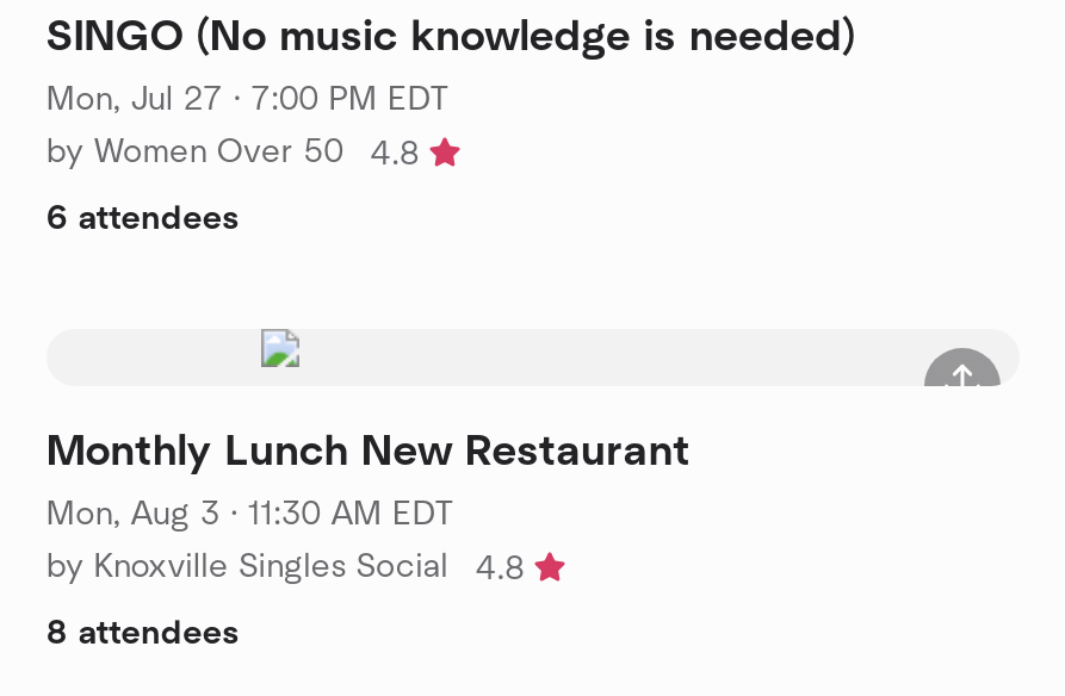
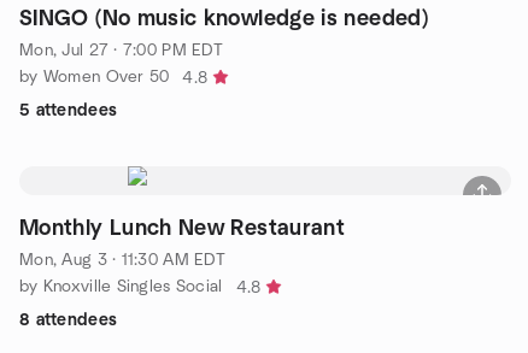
- 6 attendees
+ 5 attendees
